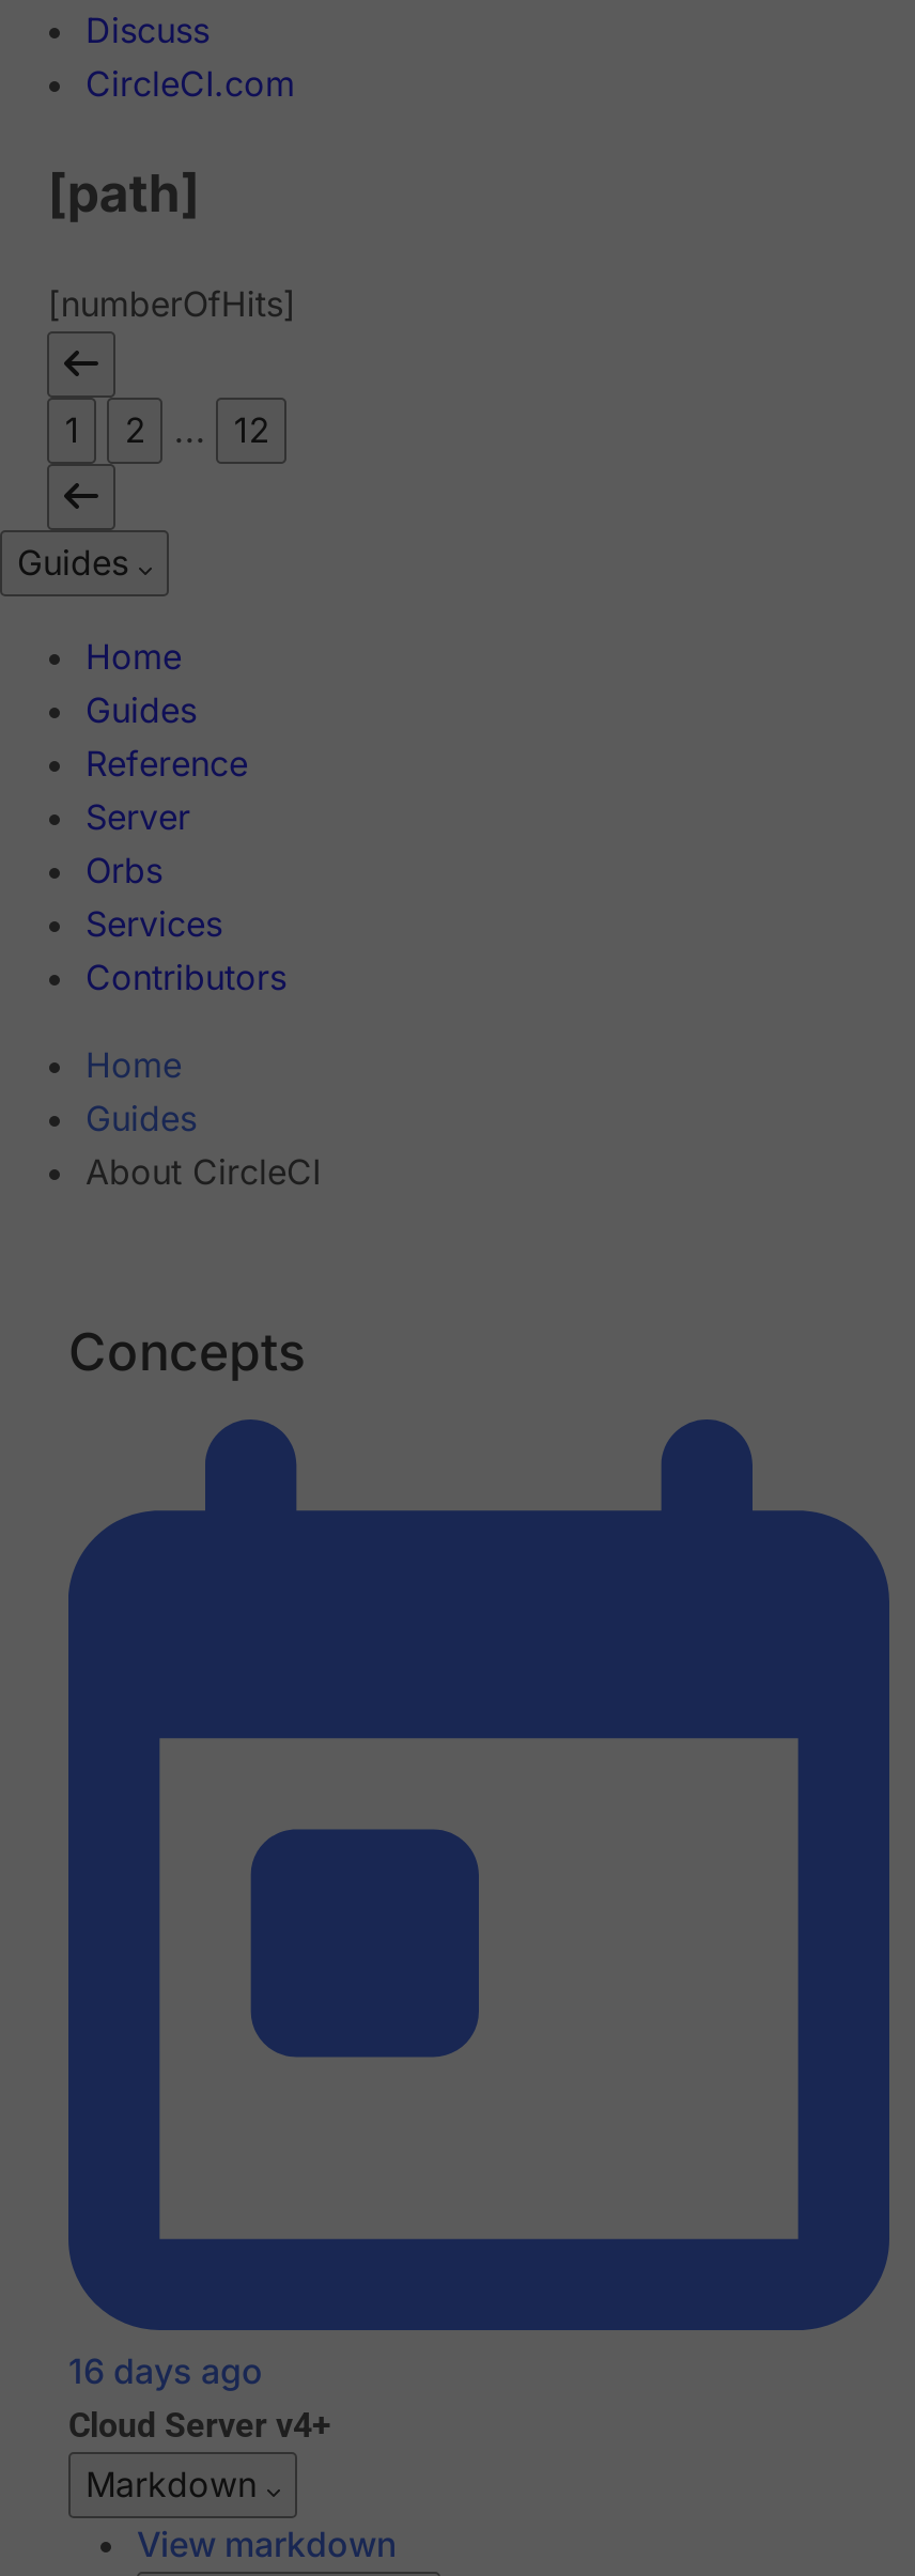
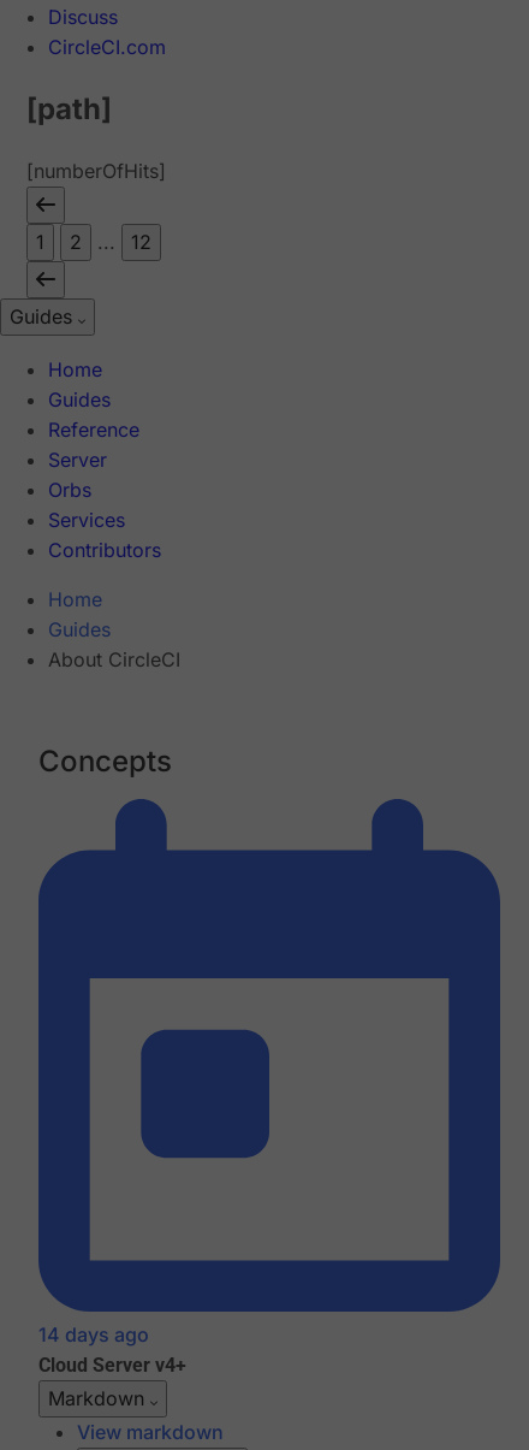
- 16 days ago
+ 14 days ago
